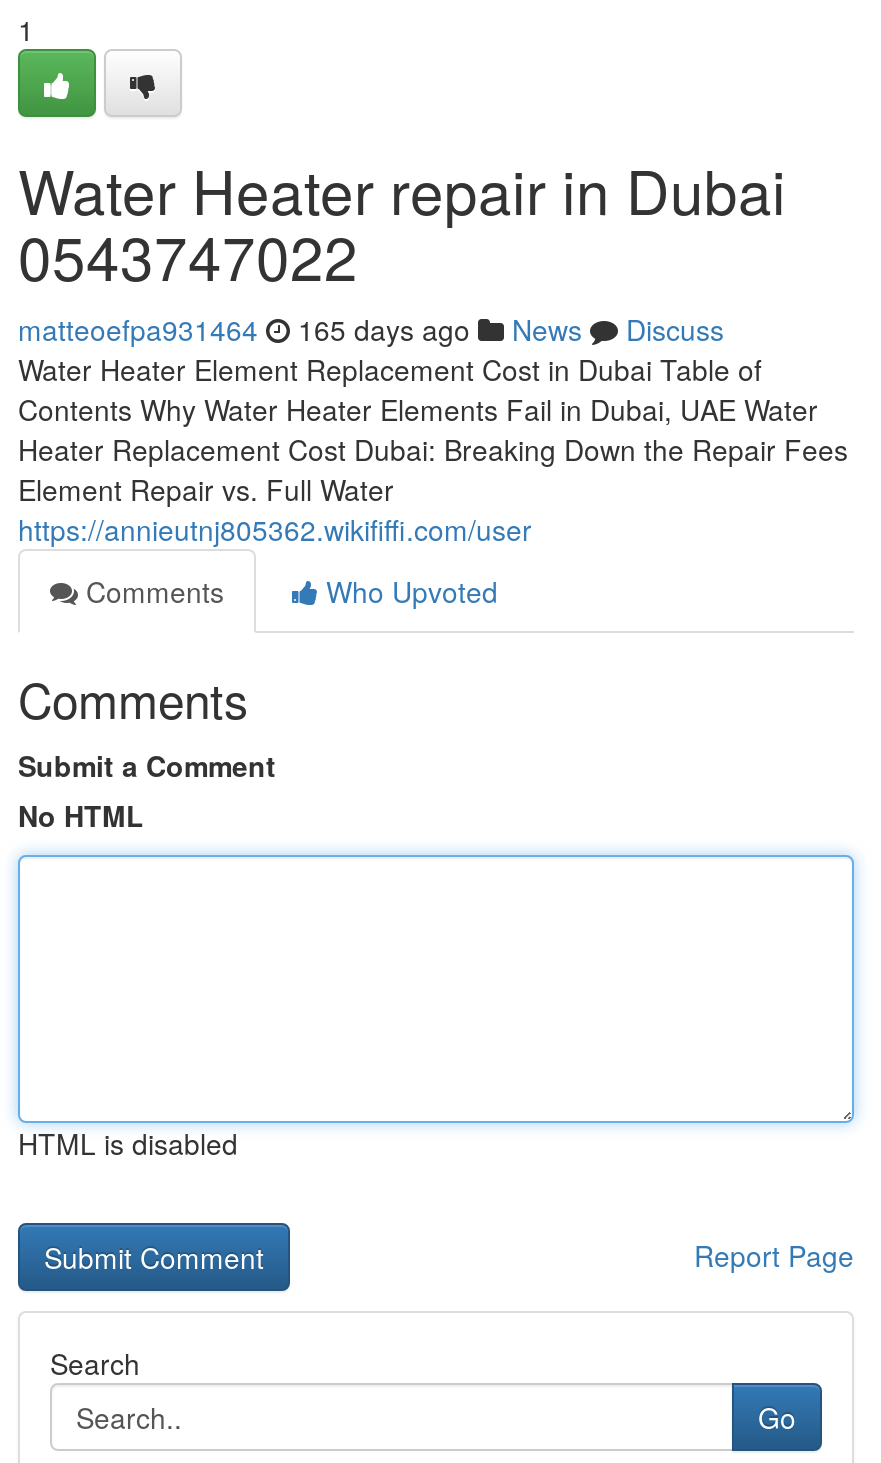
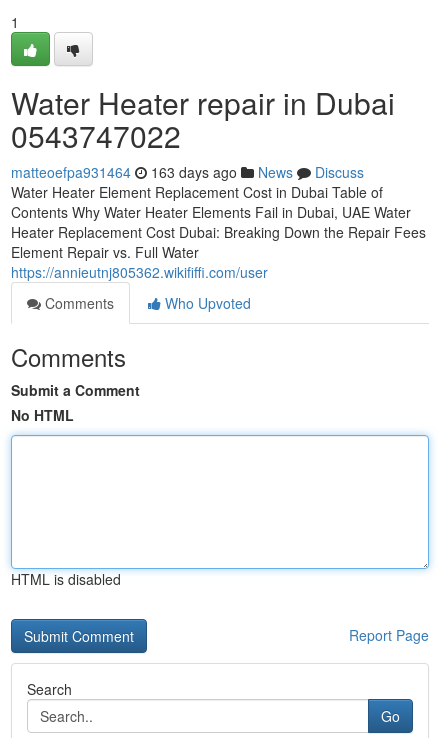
- matteoefpa931464 165 days ago News Discuss
+ matteoefpa931464 163 days ago News Discuss
